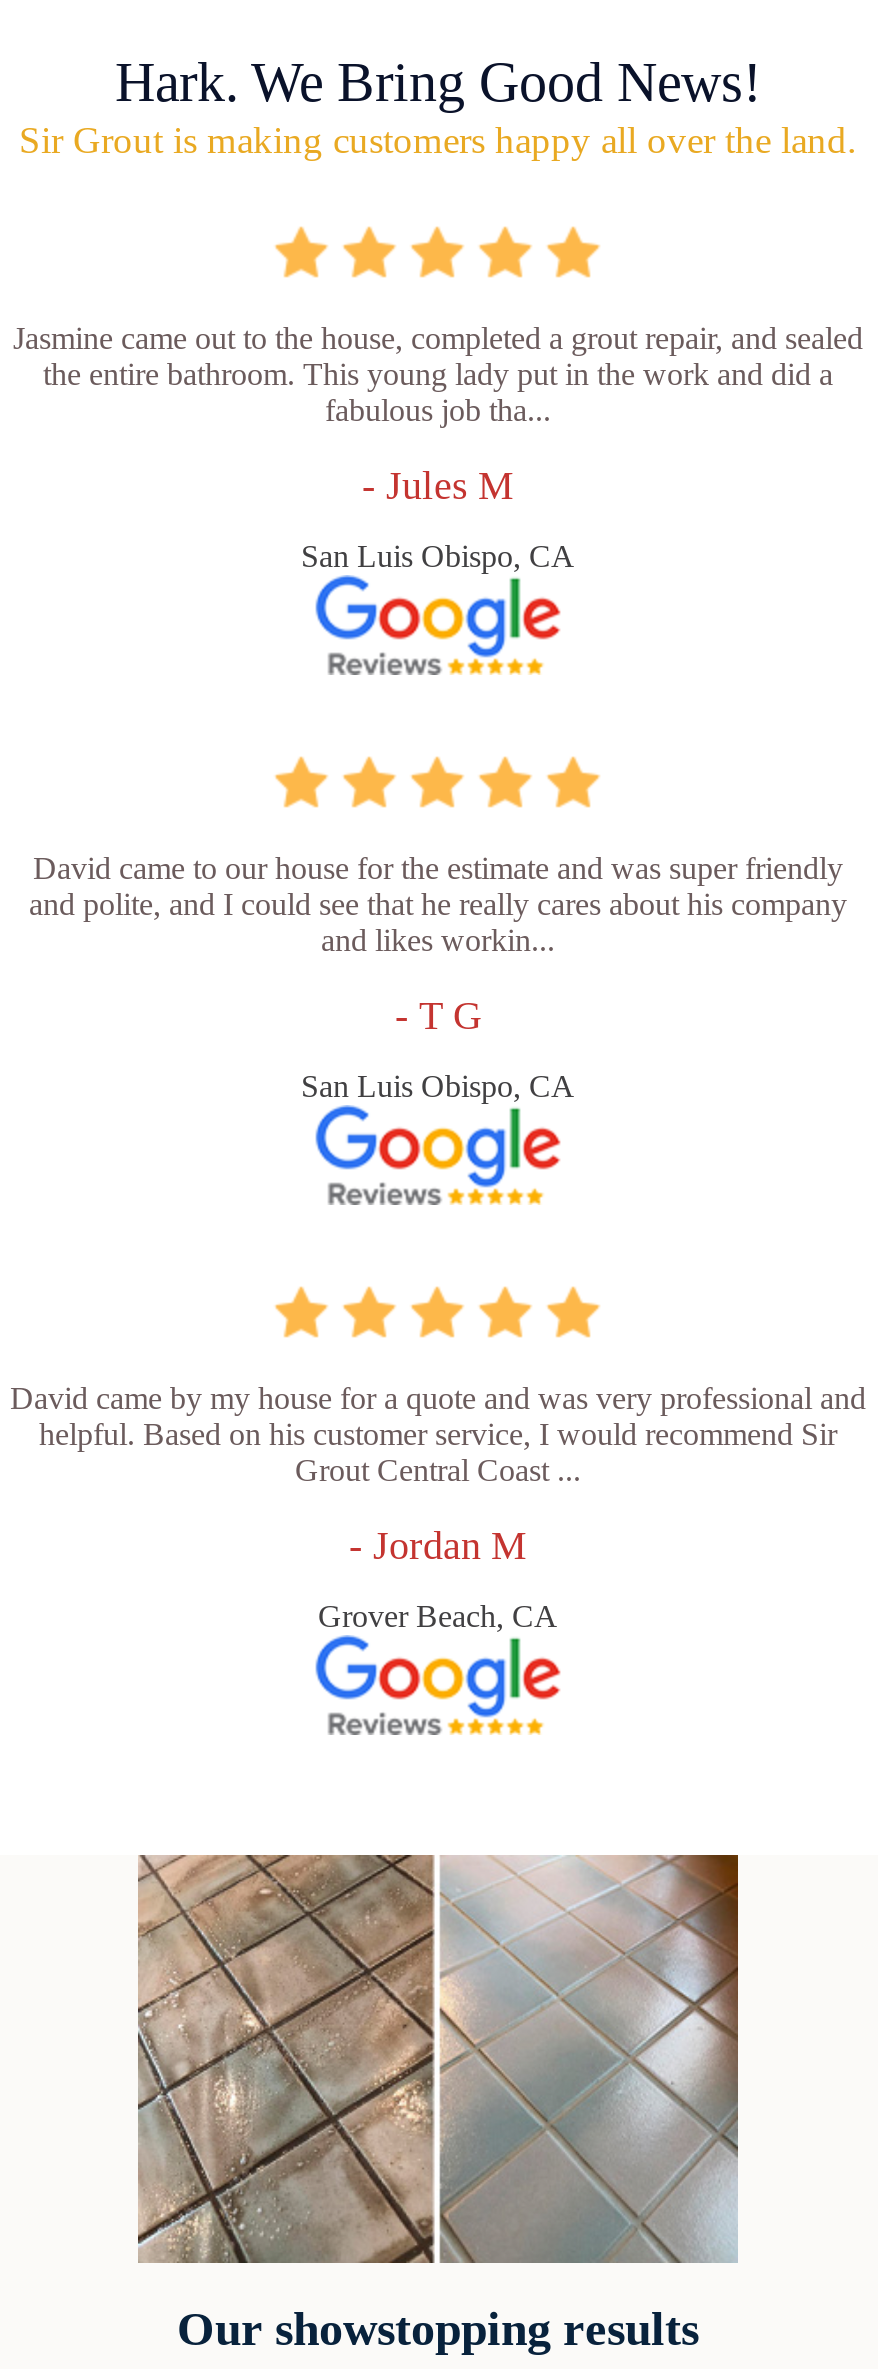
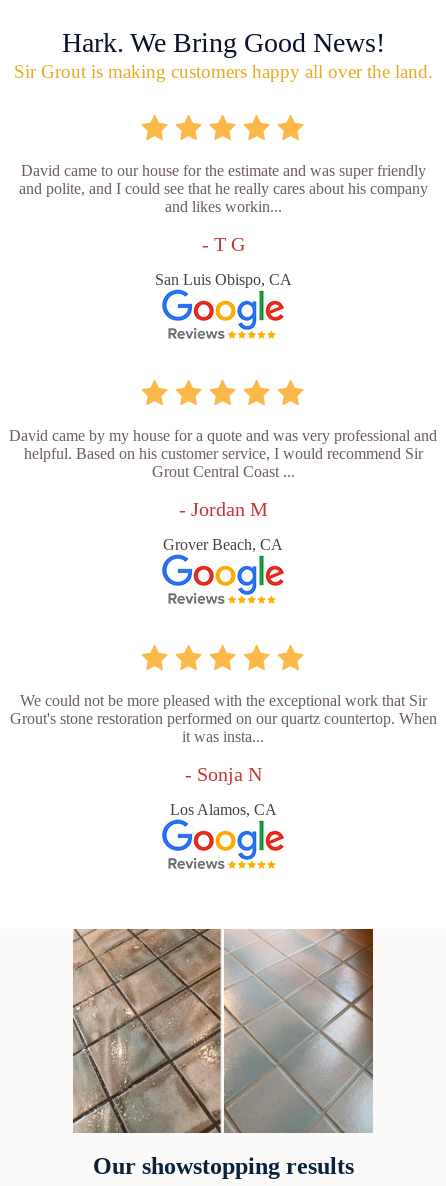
- Jasmine came out to the house, completed a grout repair, and sealed
- the entire bathroom. This young lady put in the work and did a
- fabulous job tha...
- - Jules M
- San Luis Obispo, CA

moved up: [image] | David came to our house for the estimate and was super friendly | and polite, and I could see that he really cares about his company | ... | - Jordan M | Grover Beach, CA

+ We could not be more pleased with the exceptional work that Sir
+ Grout's stone restoration performed on our quartz countertop. When
+ it was insta...
+ - Sonja N
+ Los Alamos, CA

moved up: [image]
